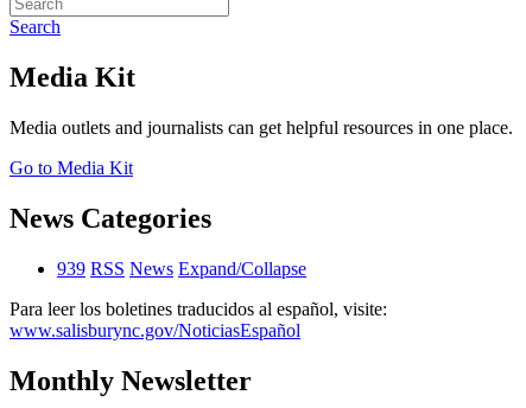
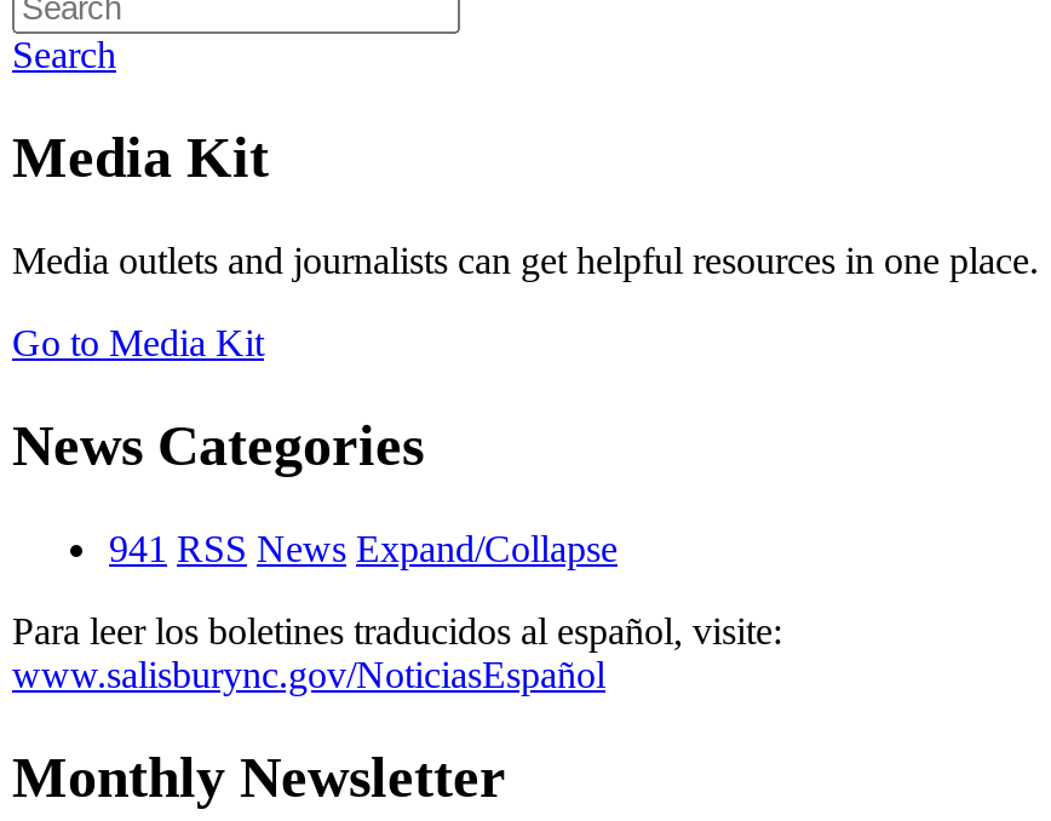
- 939 RSS News Expand/Collapse
+ 941 RSS News Expand/Collapse
